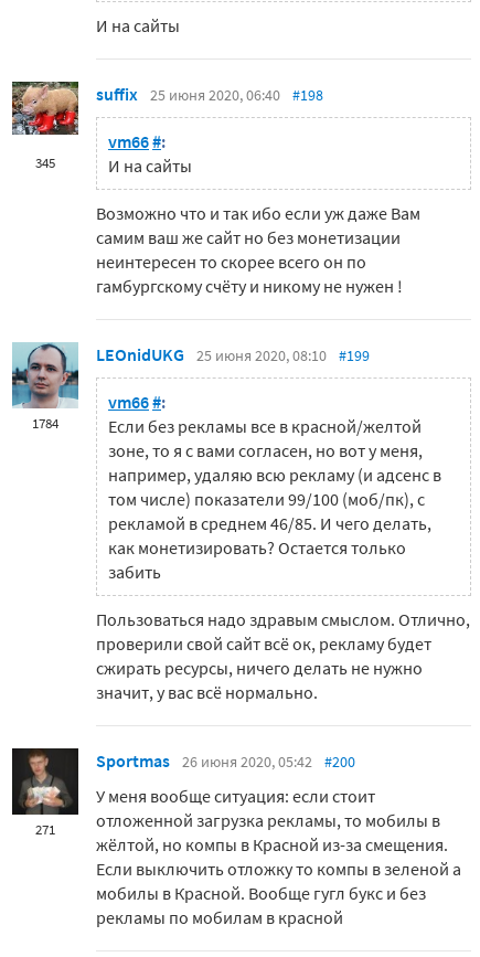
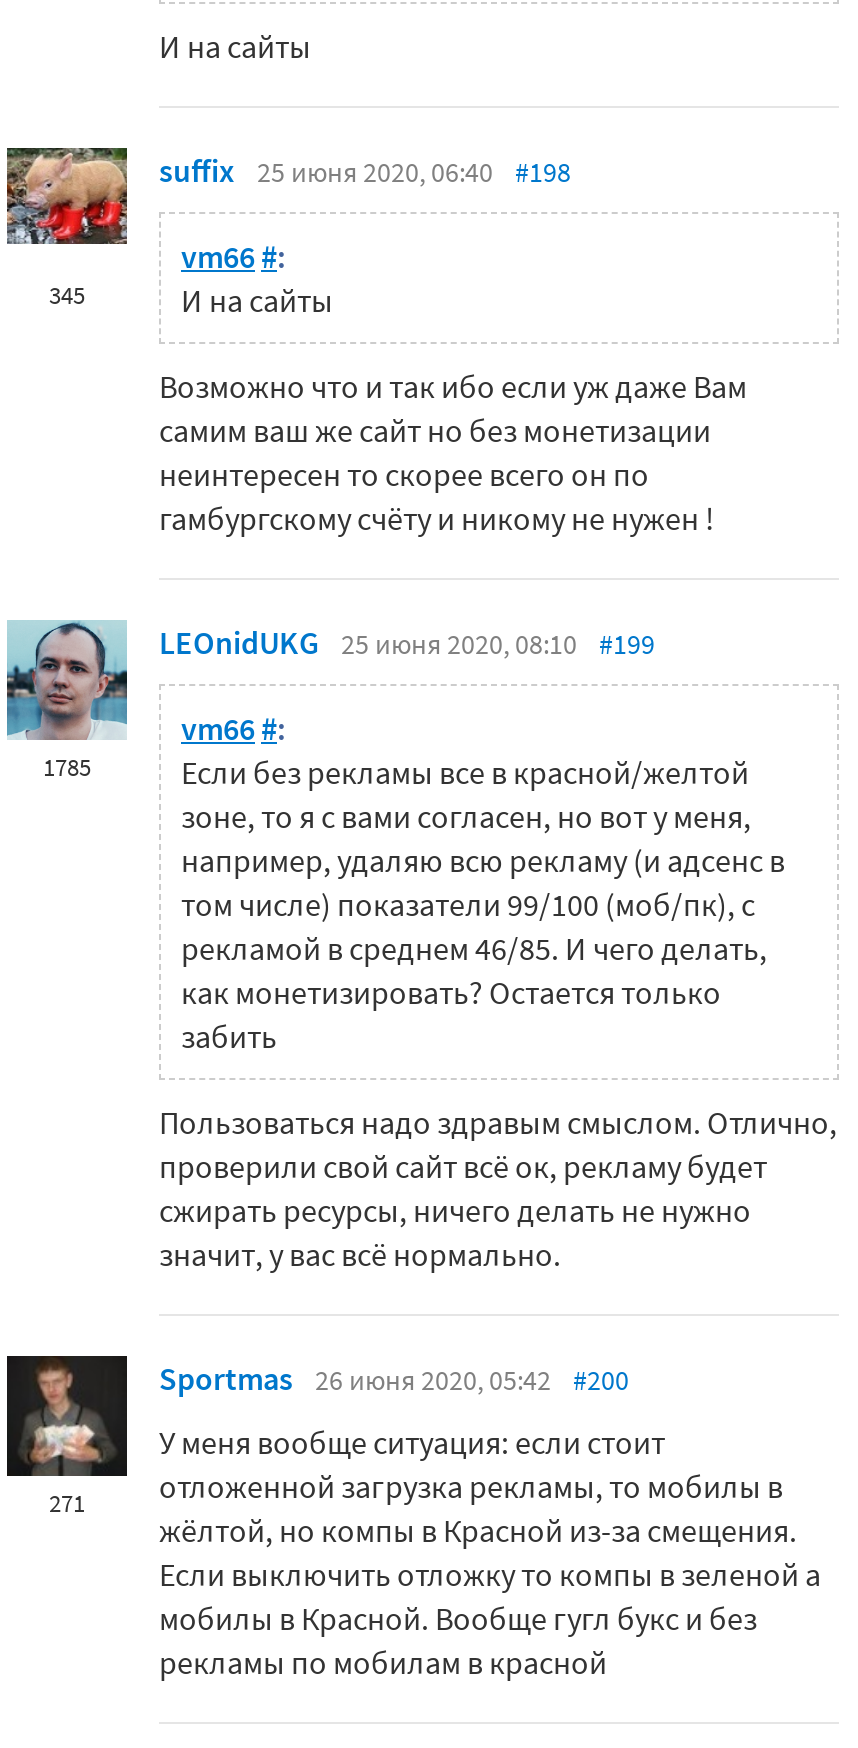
- 1784
+ 1785
